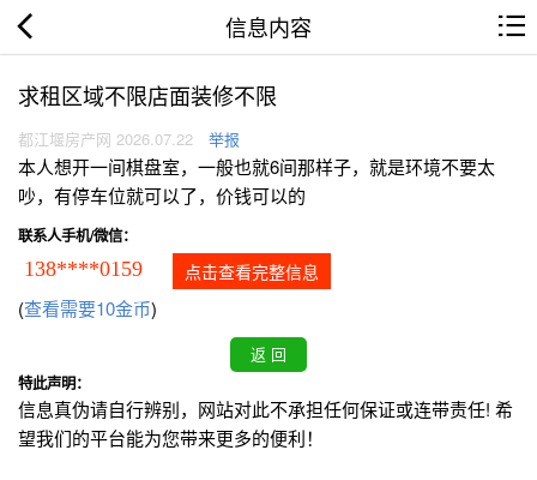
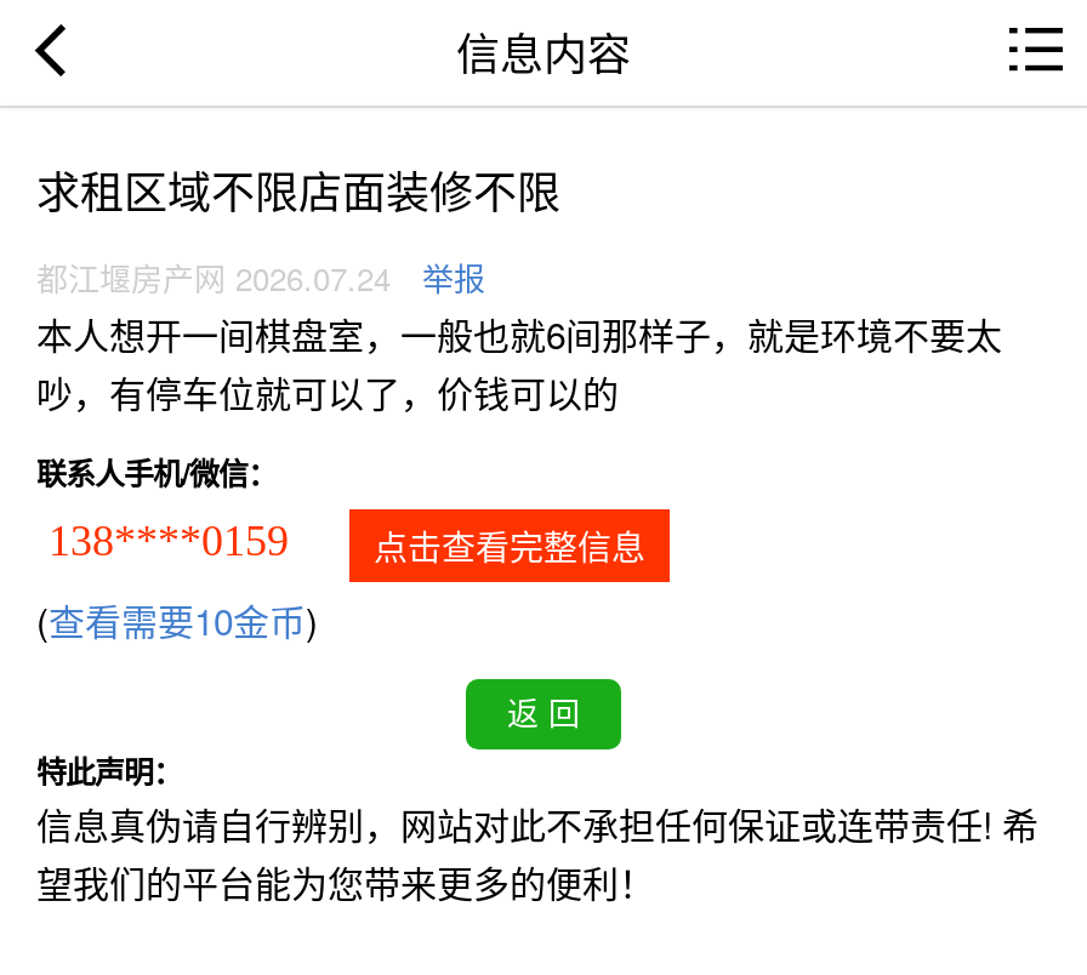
- 都江堰房产网 2026.07.22
+ 都江堰房产网 2026.07.24
